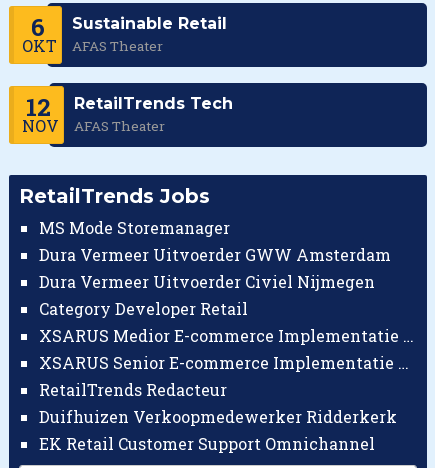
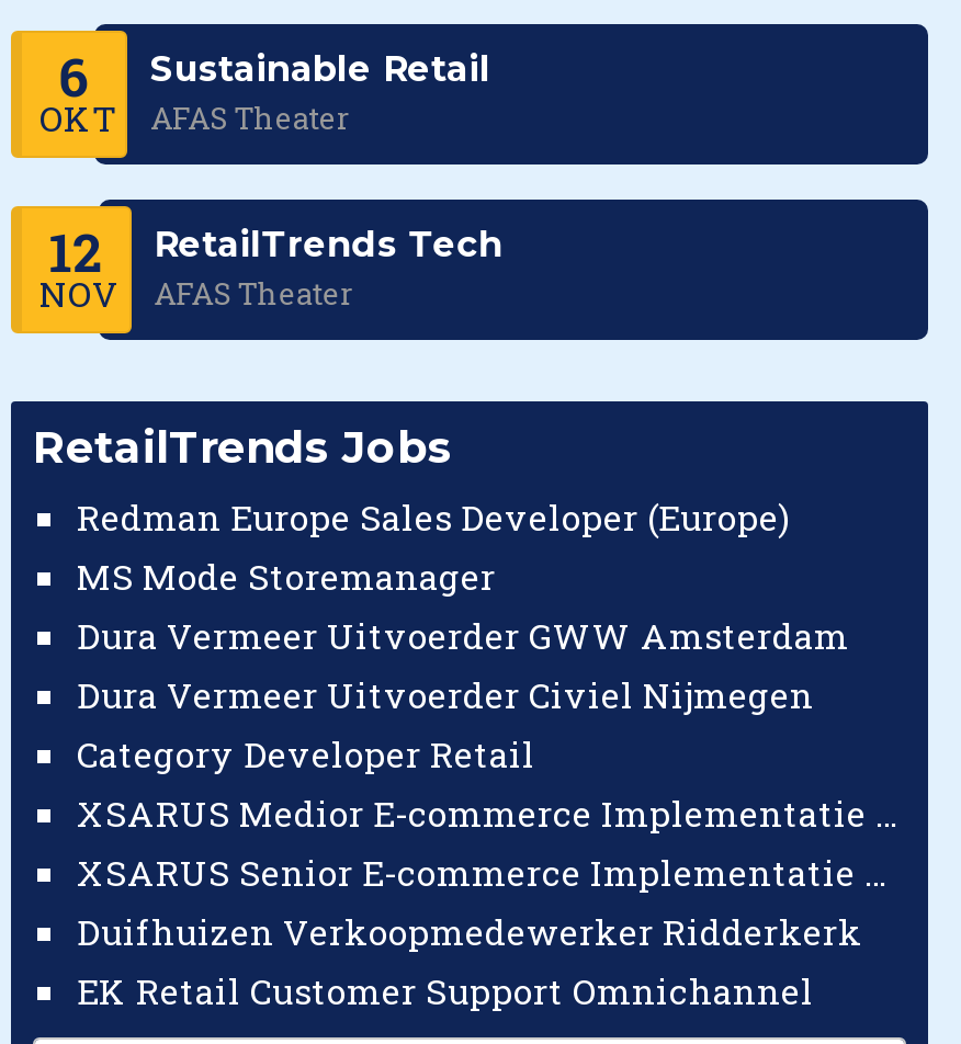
+ Redman Europe Sales Developer (Europe)

moved down: MS Mode Storemanager | Dura Vermeer Uitvoerder GWW Amsterdam | Dura Vermeer Uitvoerder Civiel Nijmegen | Category Developer Retail

- RetailTrends Redacteur
